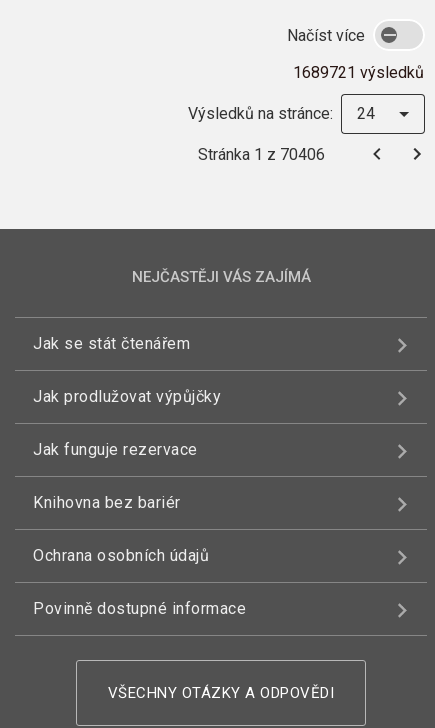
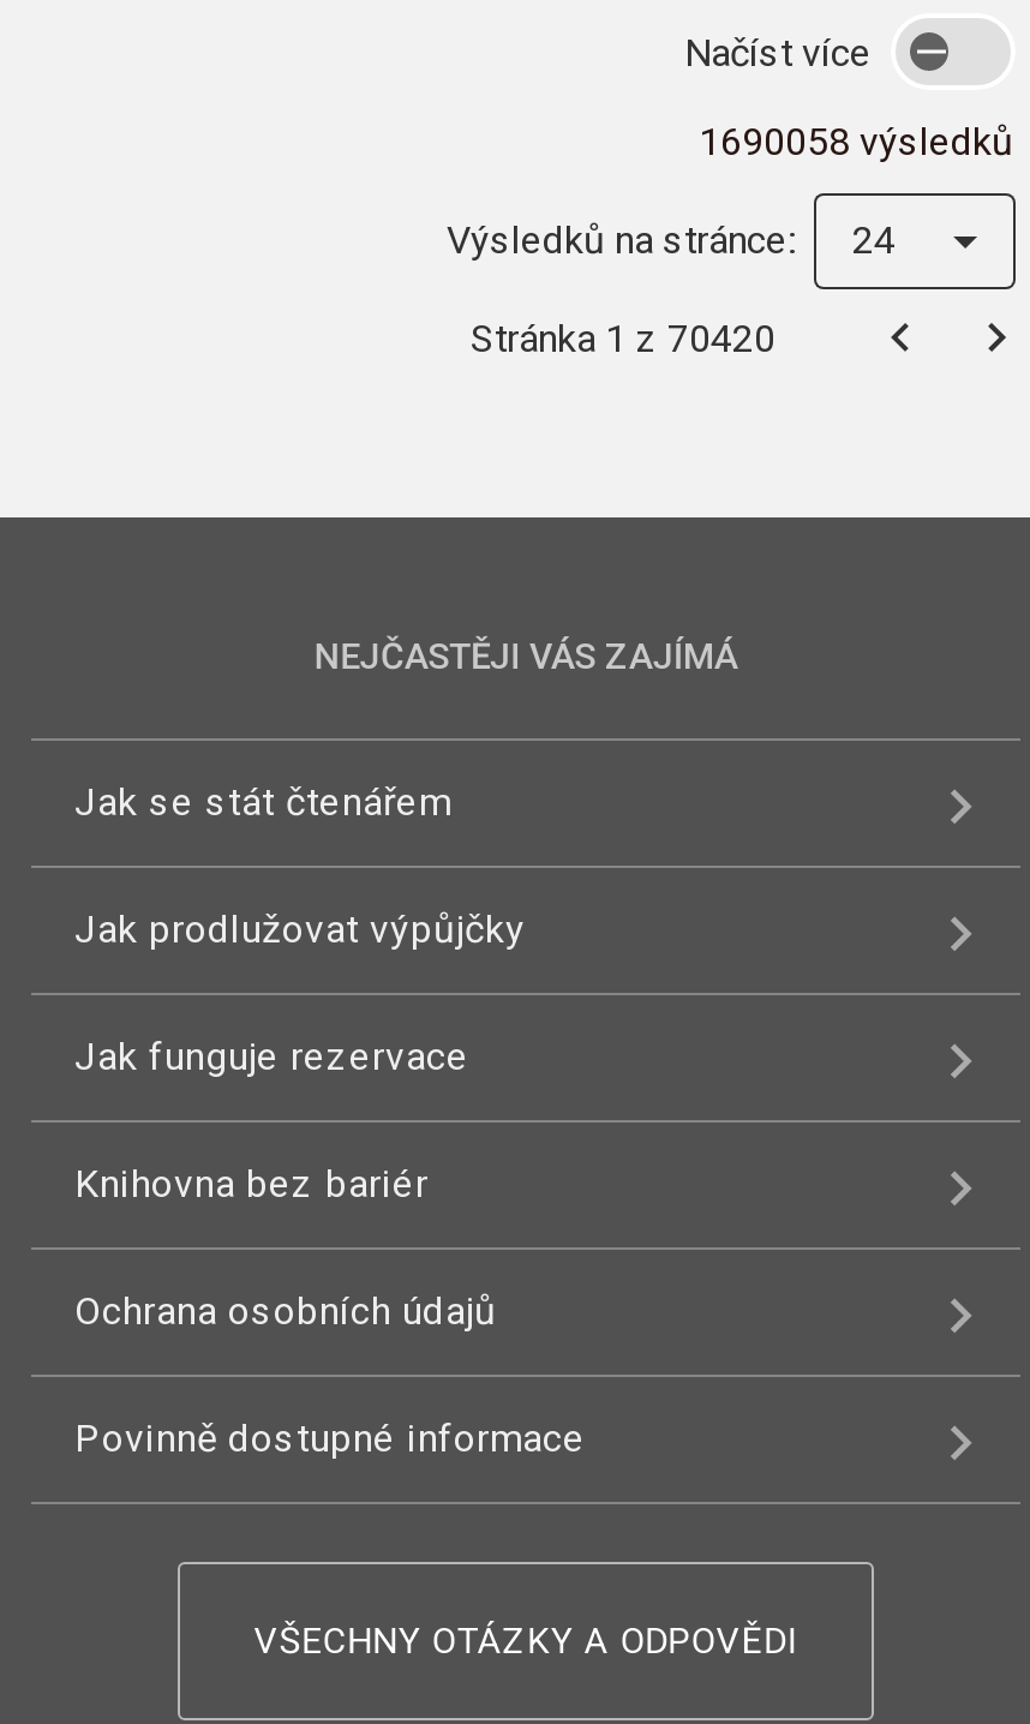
- 1689721 výsledků
+ 1690058 výsledků

- Stránka 1 z 70406
+ Stránka 1 z 70420
